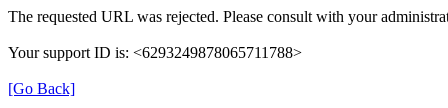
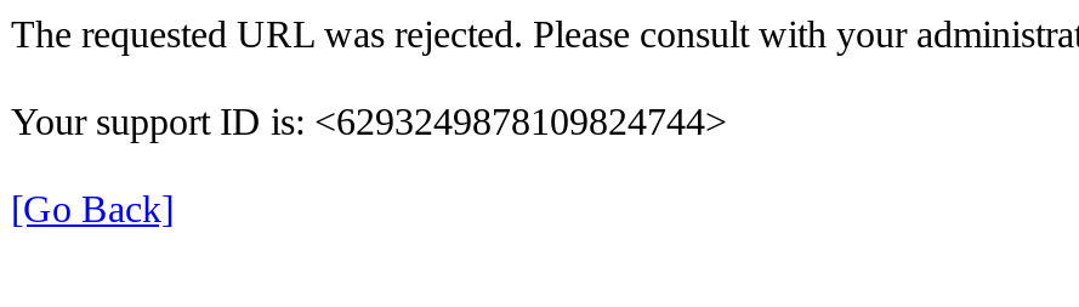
- Your support ID is: <6293249878065711788>
+ Your support ID is: <6293249878109824744>
